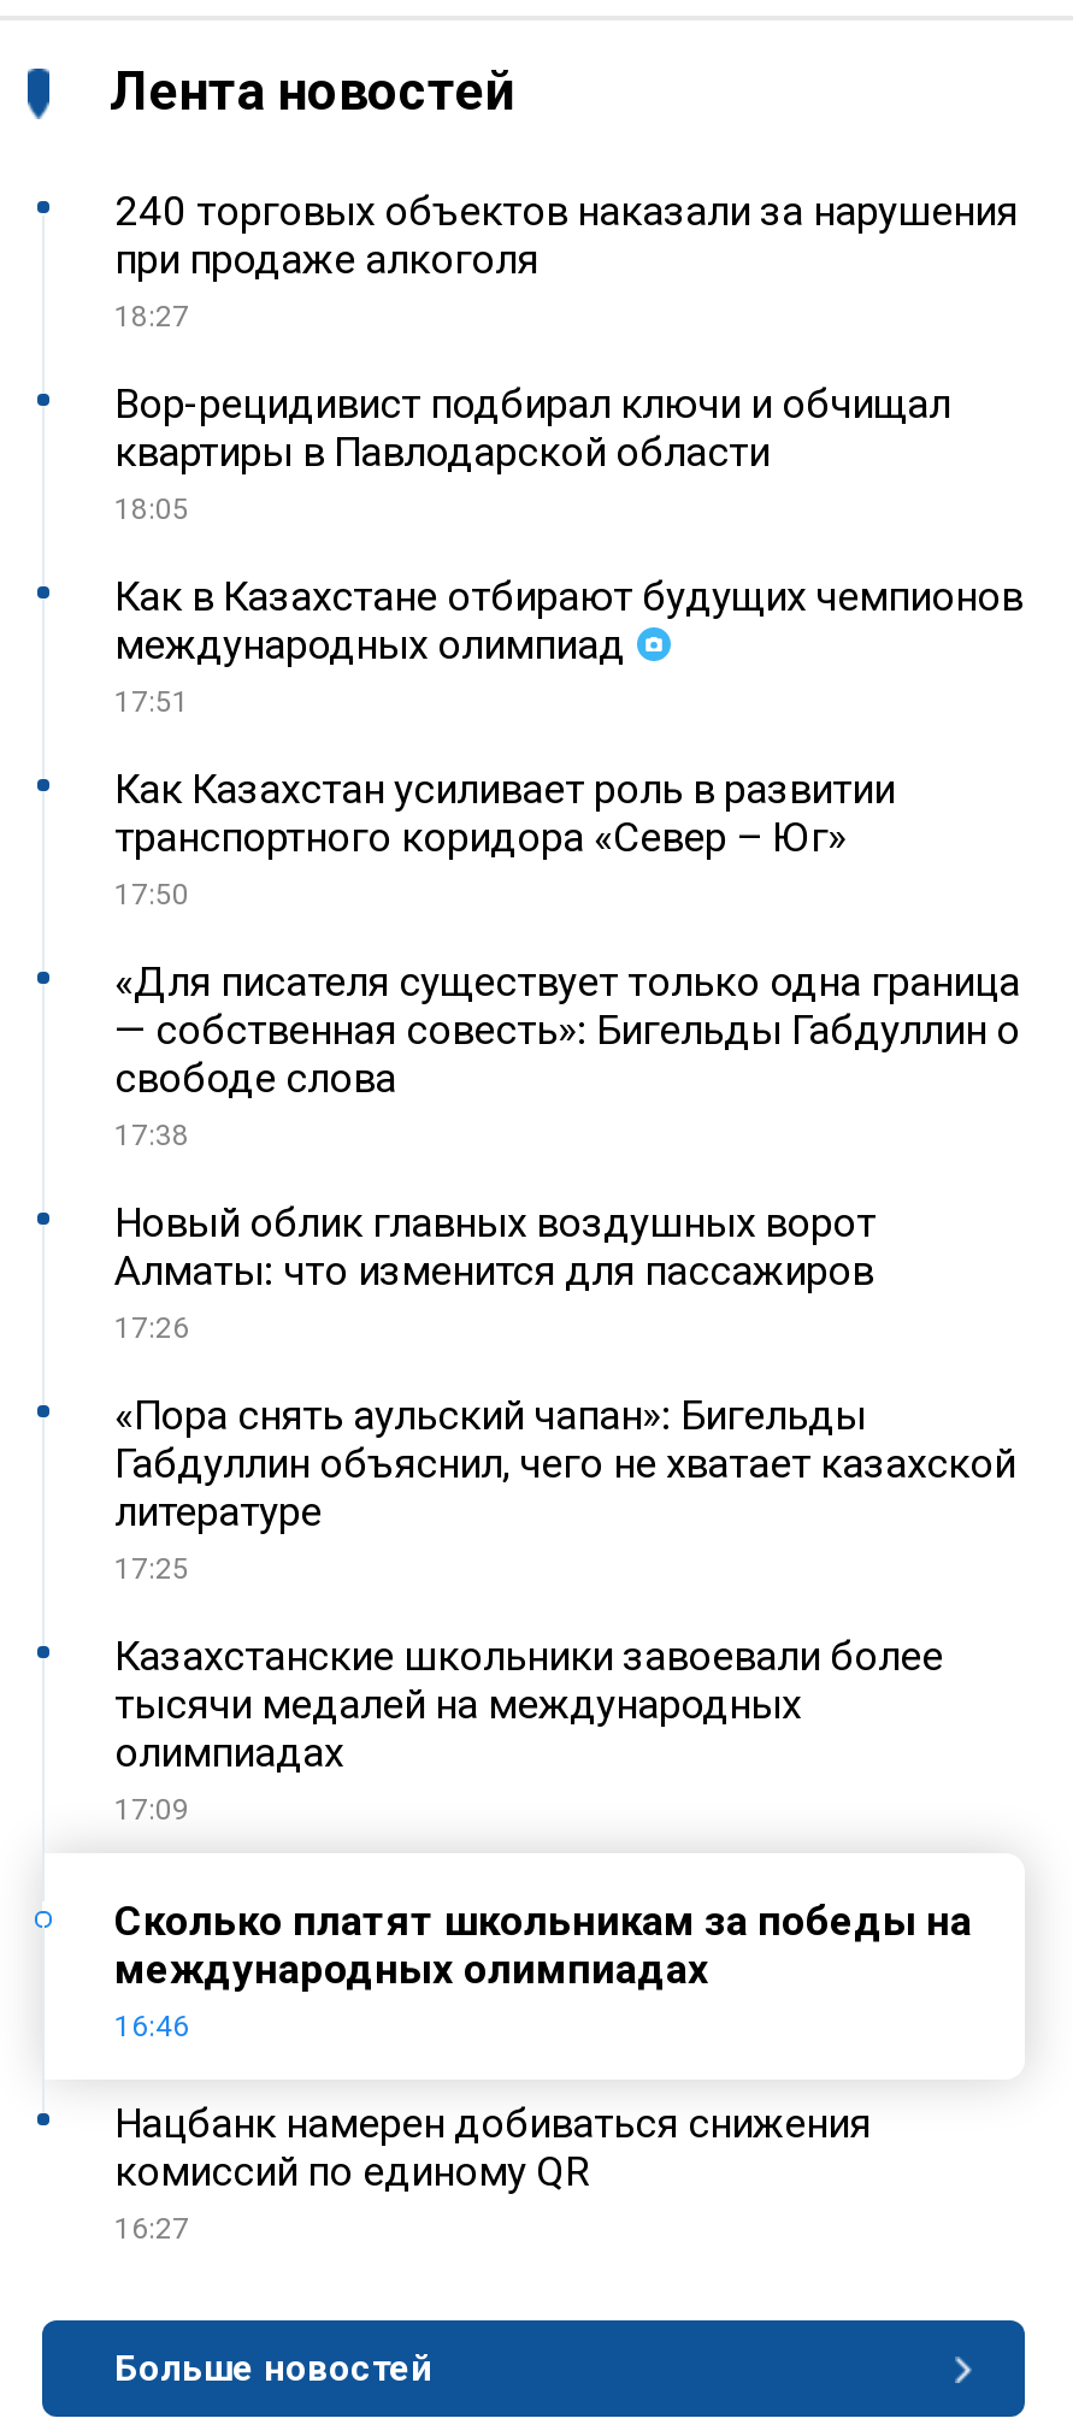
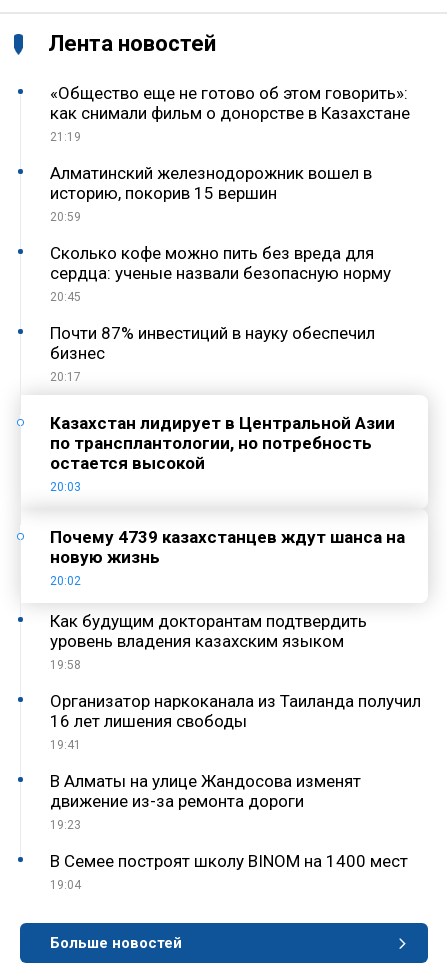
- 240 торговых объектов наказали за нарушения
- при продаже алкоголя
- 18:27
+ «Общество еще не готово об этом говорить»:
+ как снимали фильм о донорстве в Казахстане
+ 21:19

- Вор-рецидивист подбирал ключи и обчищал
- квартиры в Павлодарской области
- 18:05
+ Алматинский железнодорожник вошел в
+ историю, покорив 15 вершин
+ 20:59

- Как в Казахстане отбирают будущих чемпионов
- международных олимпиад
- 17:51
+ Сколько кофе можно пить без вреда для
+ сердца: ученые назвали безопасную норму
+ 20:45

- Как Казахстан усиливает роль в развитии
- транспортного коридора «Север – Юг»
- 17:50
+ Почти 87% инвестиций в науку обеспечил
+ бизнес
+ 20:17

- «Для писателя существует только одна граница
- — собственная совесть»: Бигельды Габдуллин о
- свободе слова
- 17:38
+ Казахстан лидирует в Центральной Азии
+ по трансплантологии, но потребность
+ остается высокой
+ 20:03

- Новый облик главных воздушных ворот
- Алматы: что изменится для пассажиров
- 17:26
+ Почему 4739 казахстанцев ждут шанса на
+ новую жизнь
+ 20:02

- «Пора снять аульский чапан»: Бигельды
- Габдуллин объяснил, чего не хватает казахской
- литературе
- 17:25
+ Как будущим докторантам подтвердить
+ уровень владения казахским языком
+ 19:58

- Казахстанские школьники завоевали более
- тысячи медалей на международных
- олимпиадах
- 17:09
+ Организатор наркоканала из Таиланда получил
+ 16 лет лишения свободы
+ 19:41

- Сколько платят школьникам за победы на
- международных олимпиадах
- 16:46
+ В Алматы на улице Жандосова изменят
+ движение из-за ремонта дороги
+ 19:23

- Нацбанк намерен добиваться снижения
- комиссий по единому QR
- 16:27
+ В Семее построят школу BINOM на 1400 мест
+ 19:04
